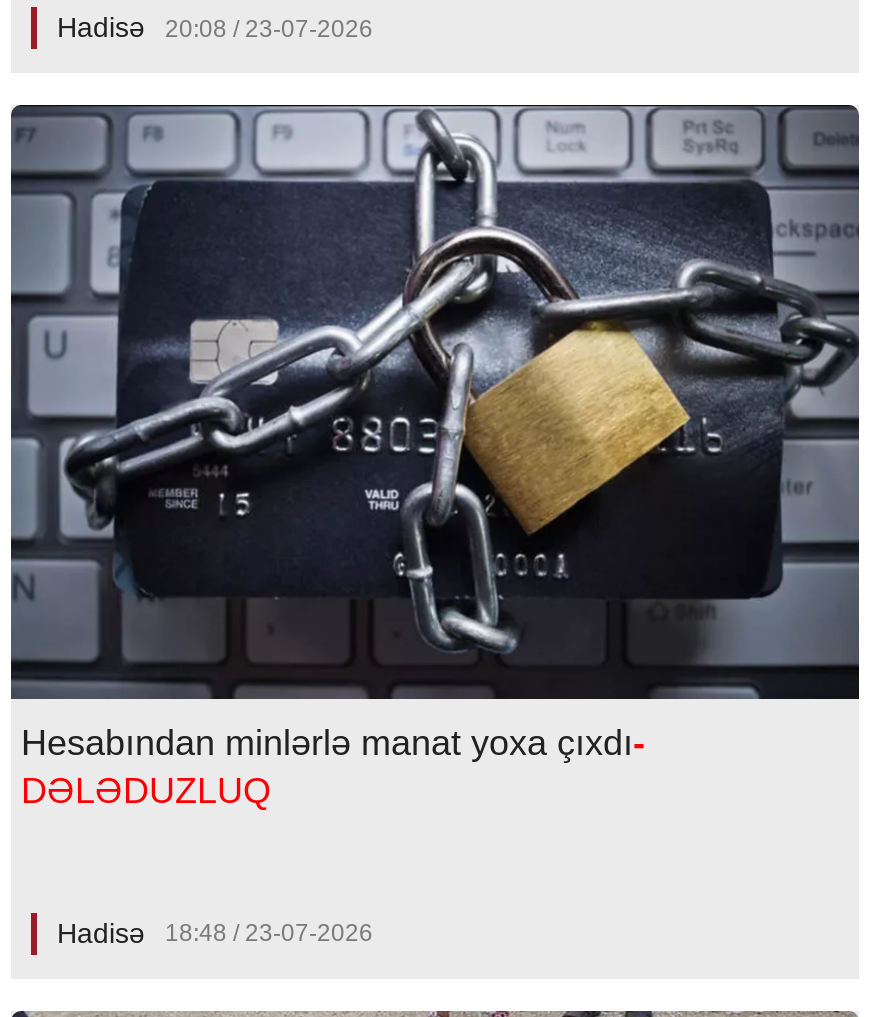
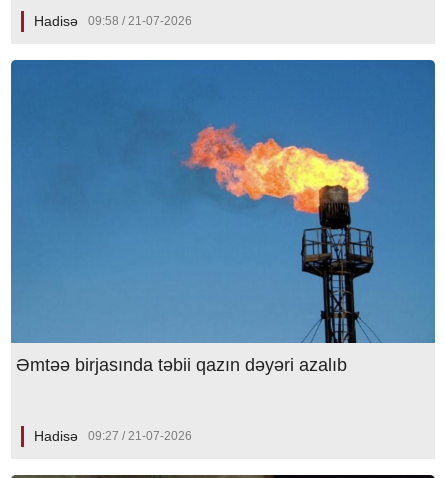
- Hadisə 20:08 / 23-07-2026
+ Hadisə 09:58 / 21-07-2026

- [image]
- Hesabından minlərlə manat yoxa çıxdı-
- DƏLƏDUZLUQ
+ [image]
+ Əmtəə birjasında təbii qazın dəyəri azalıb

- Hadisə 18:48 / 23-07-2026
+ Hadisə 09:27 / 21-07-2026
